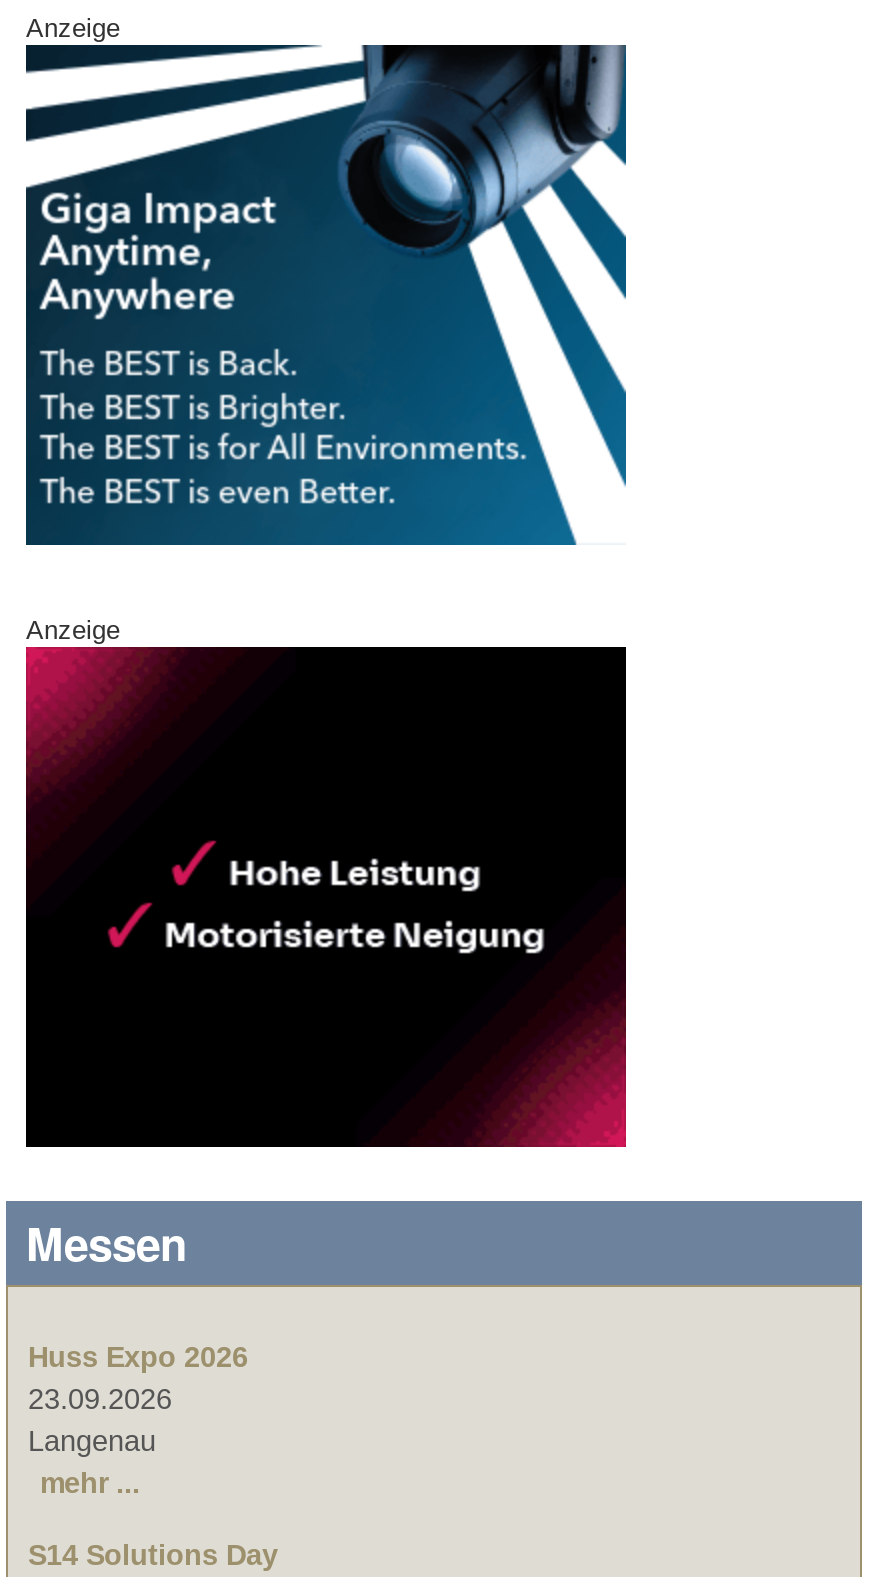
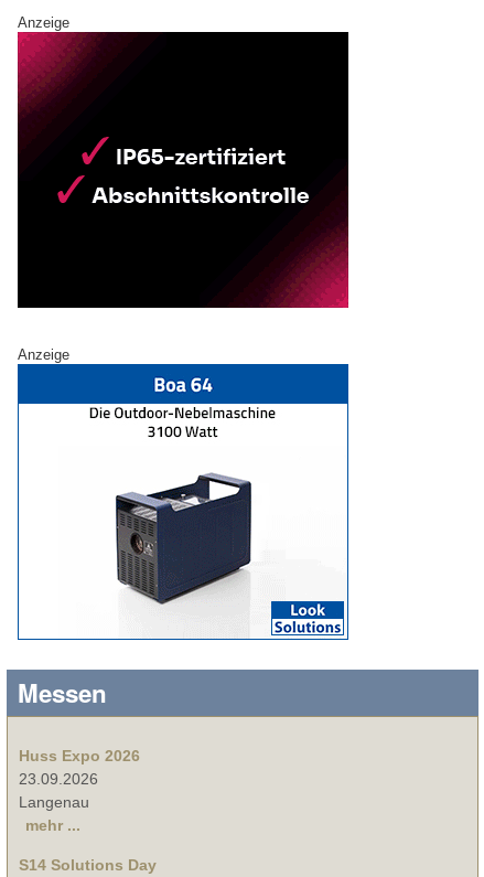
- [image]
+ [image]

- [image]
+ [image]
